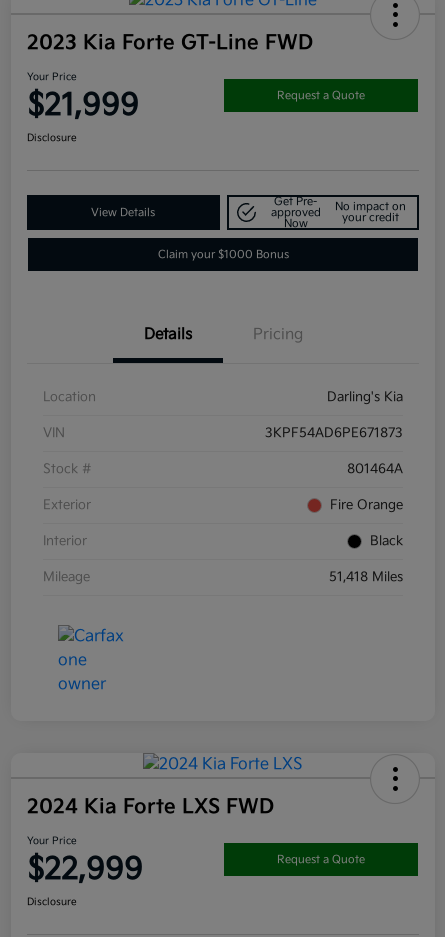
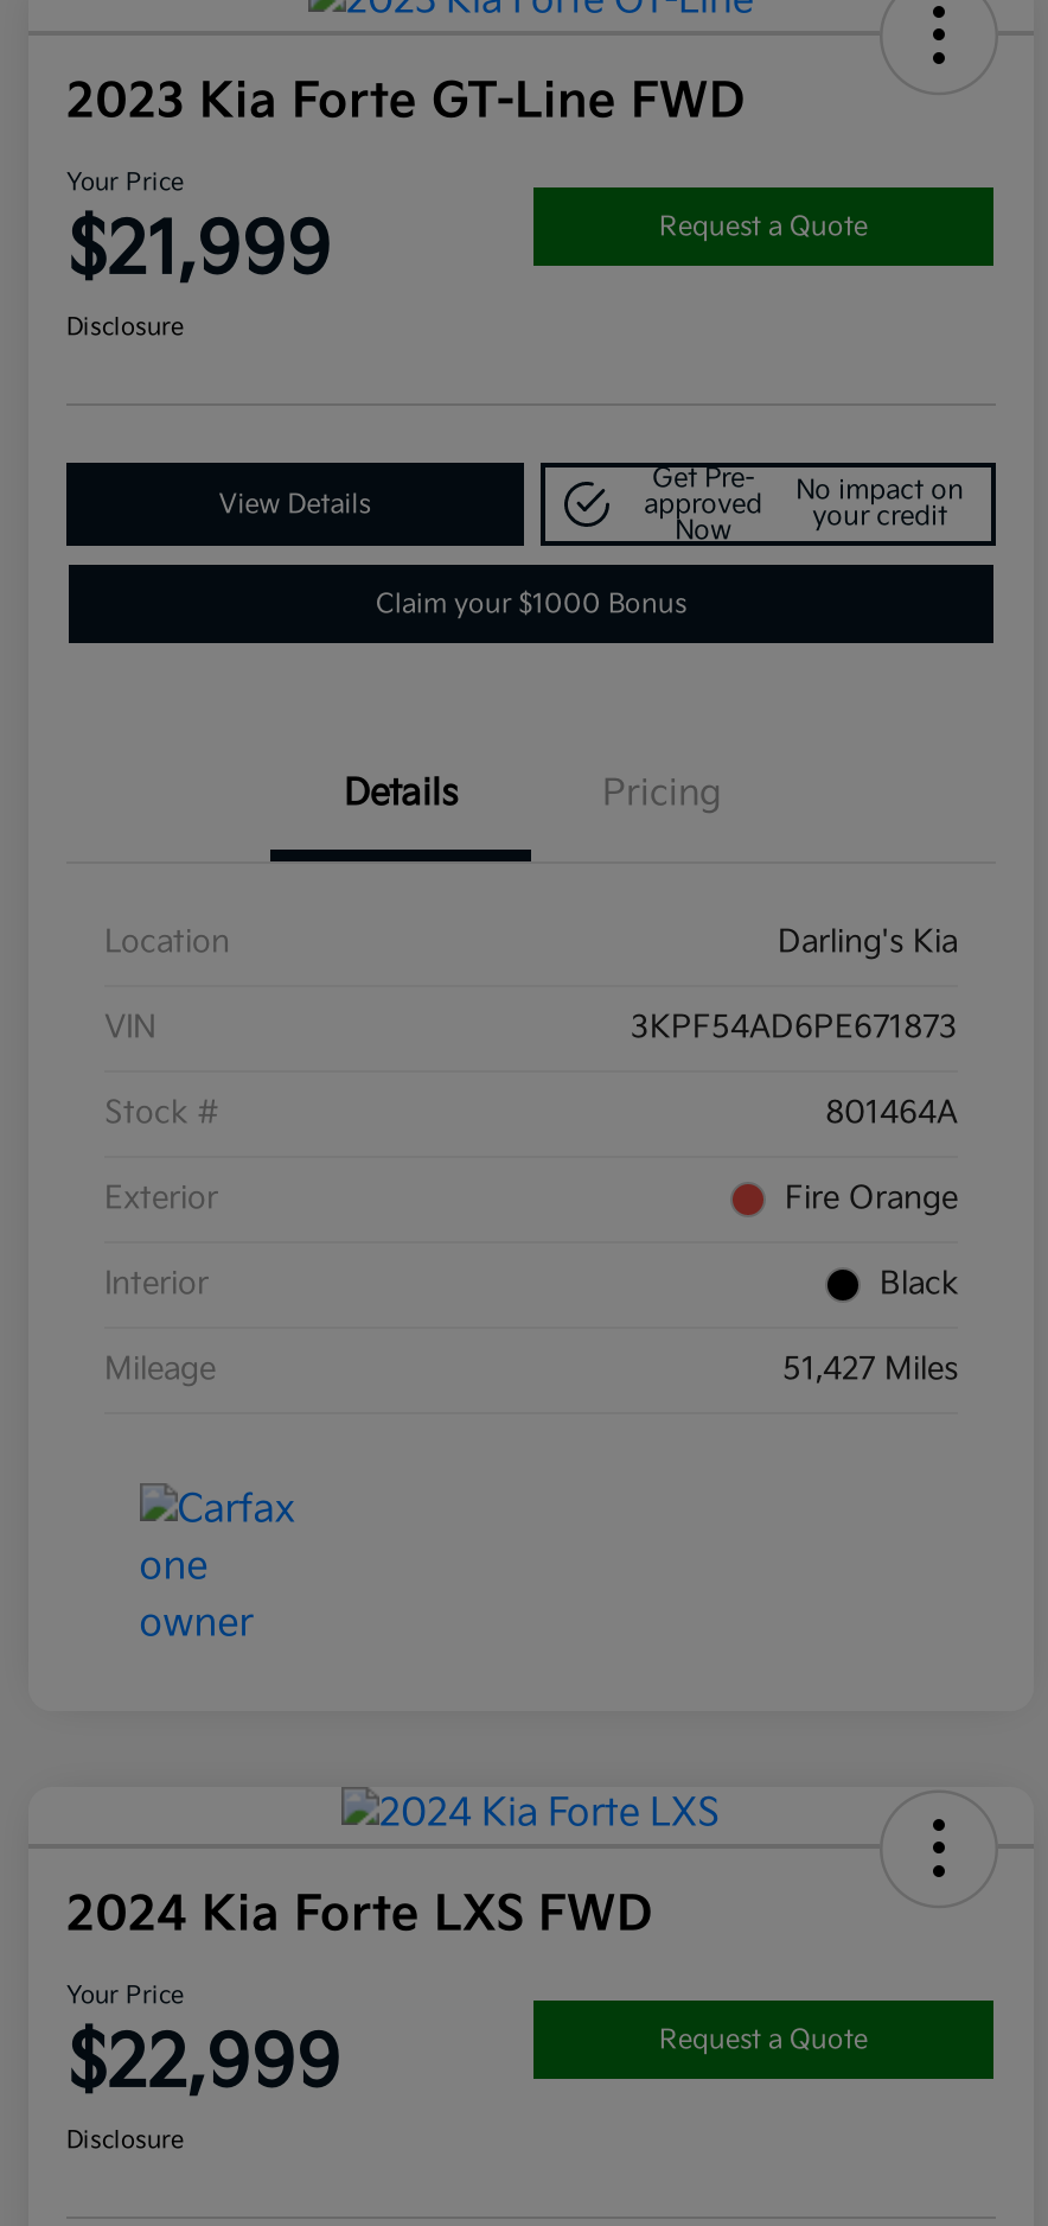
- 51,418 Miles
+ 51,427 Miles
